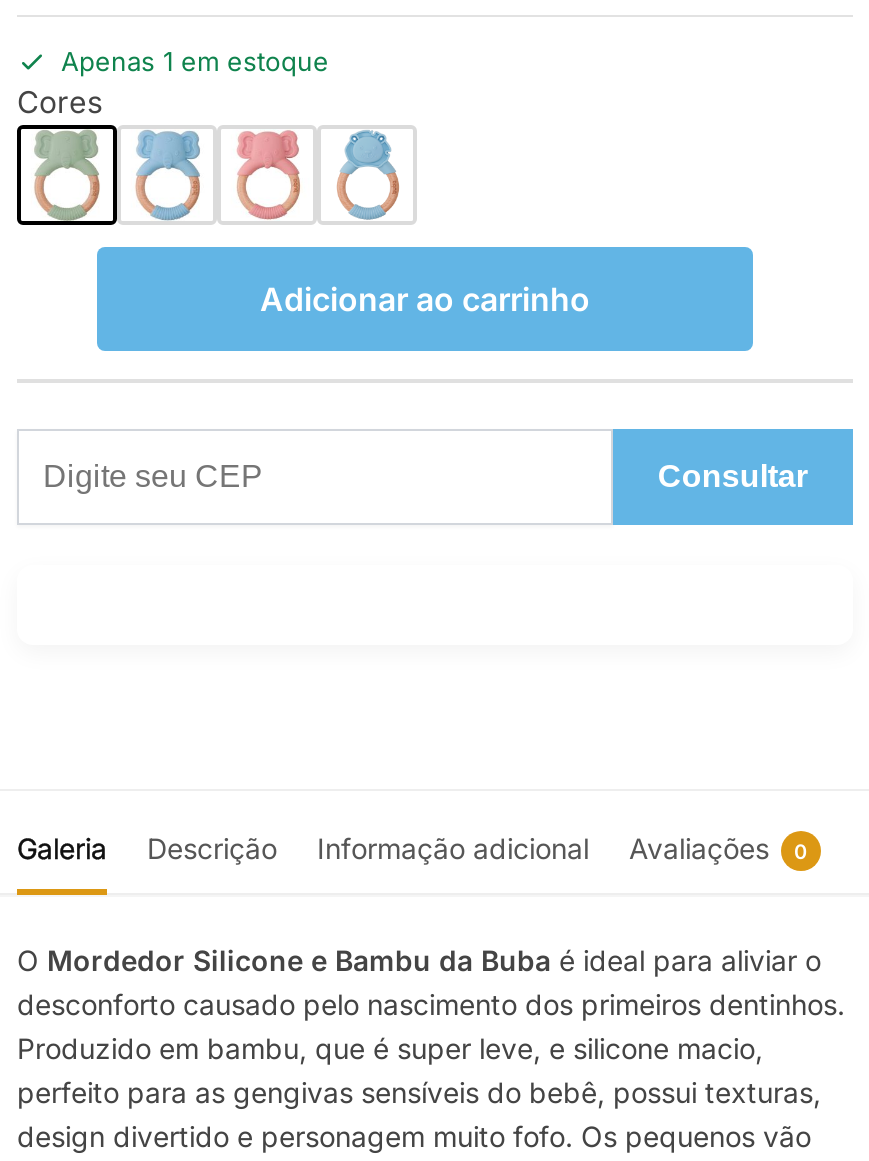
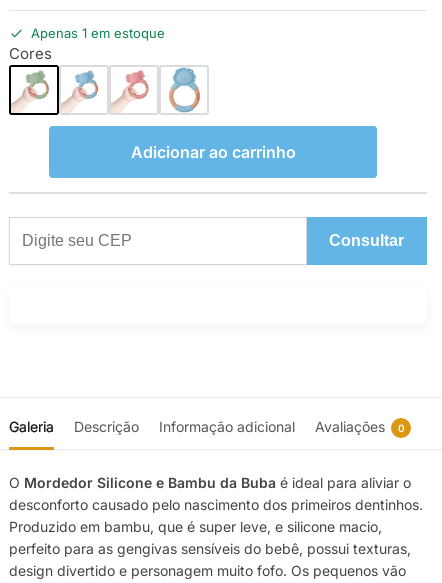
- [image]
+ [image]

- [image]
+ [image]

- [image]
+ [image]
